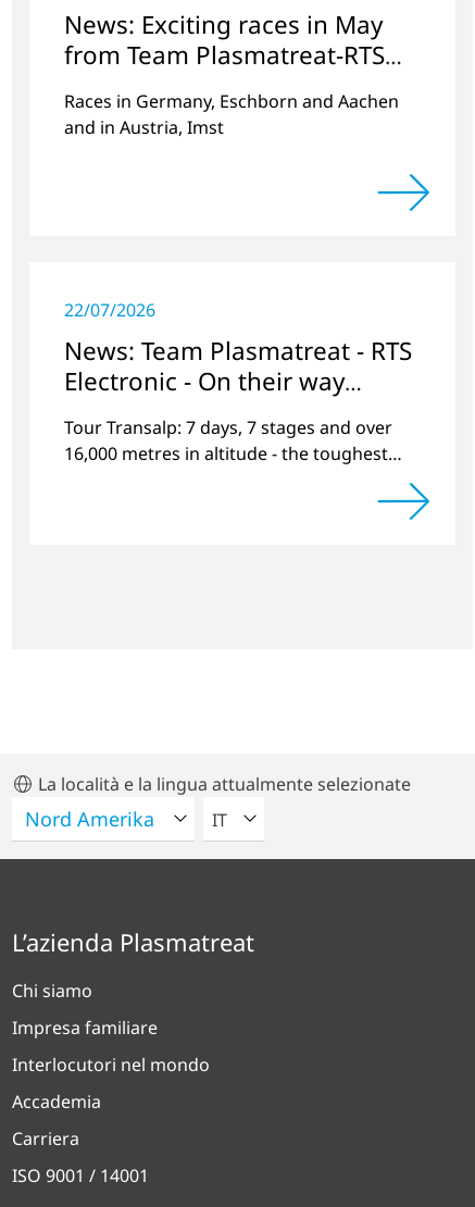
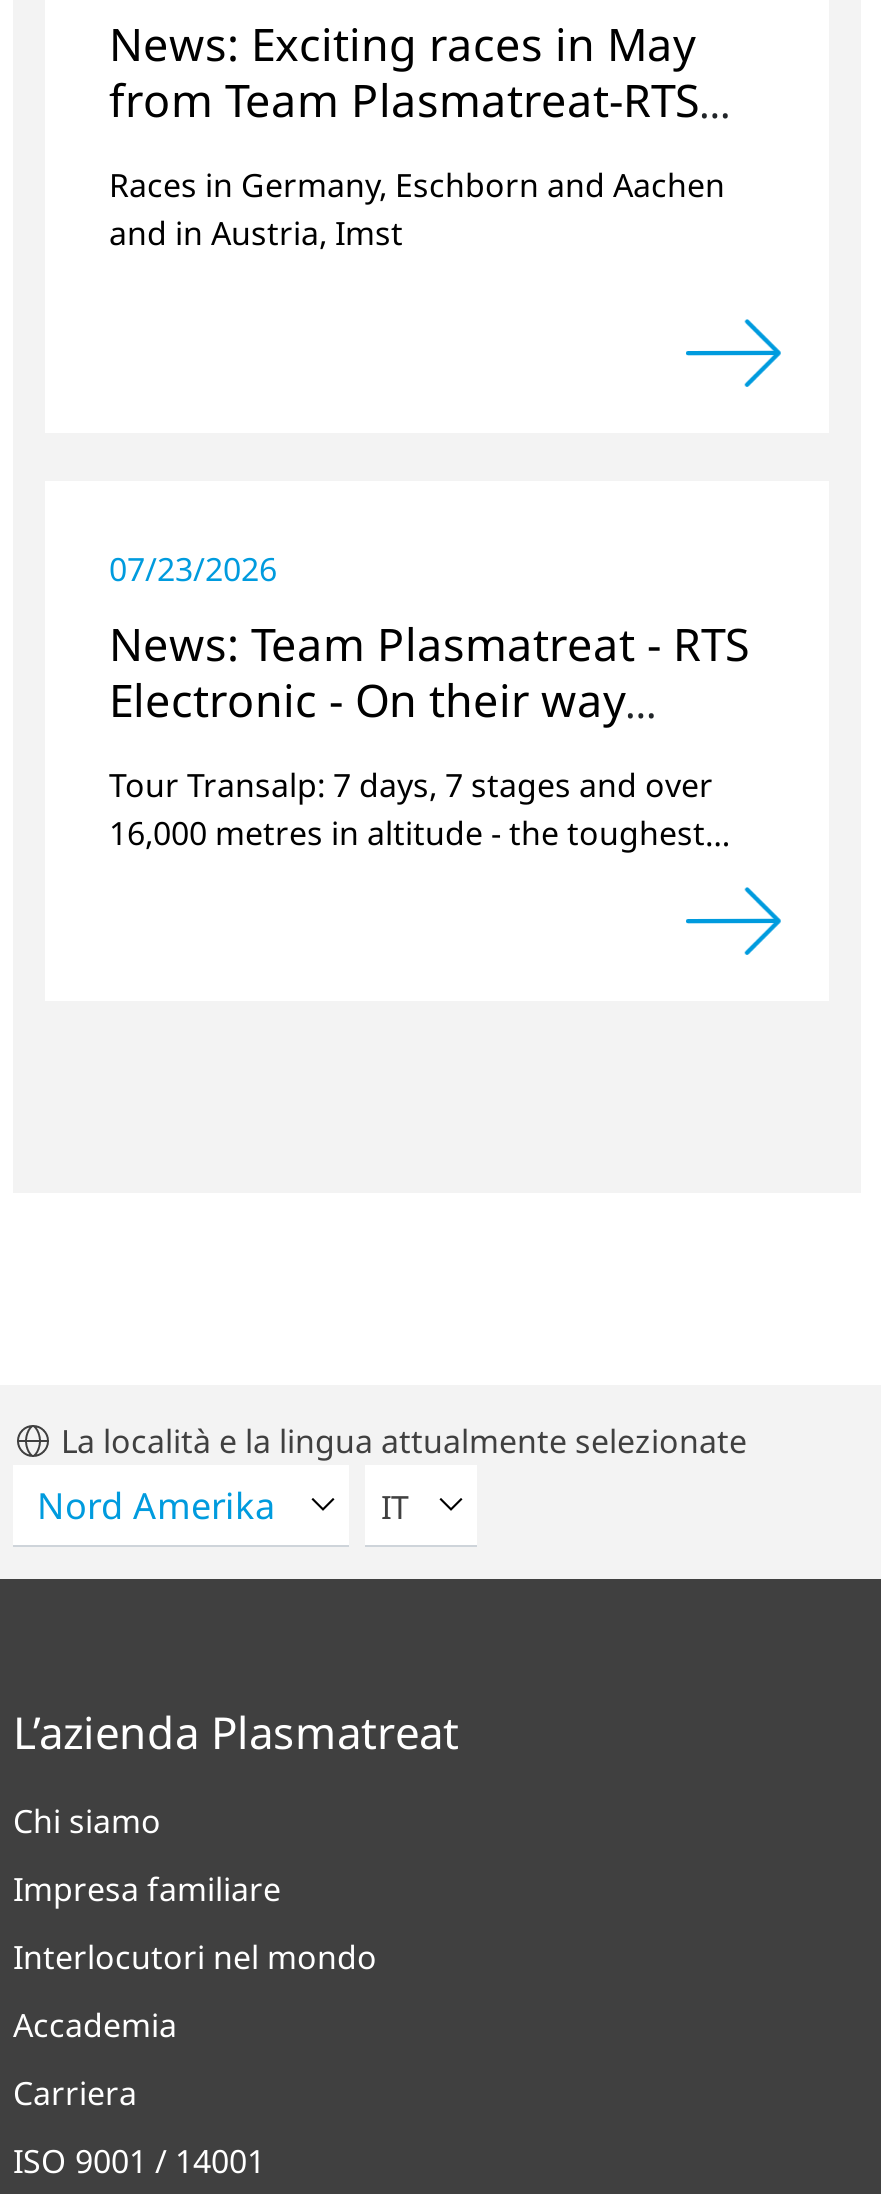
- 22/07/2026
+ 07/23/2026
